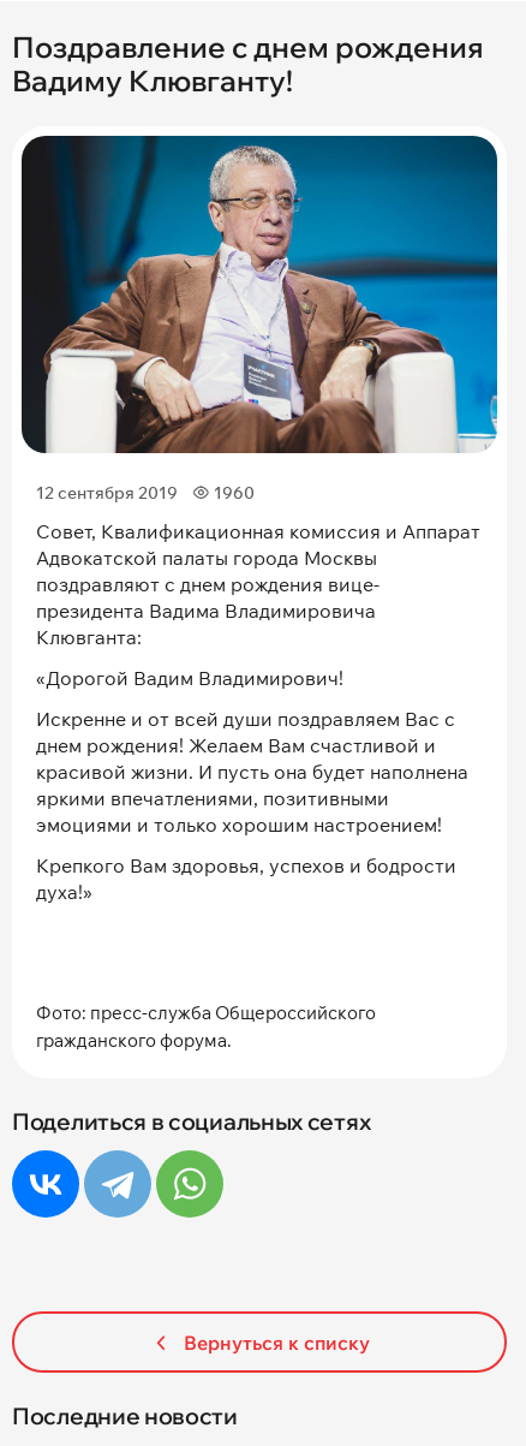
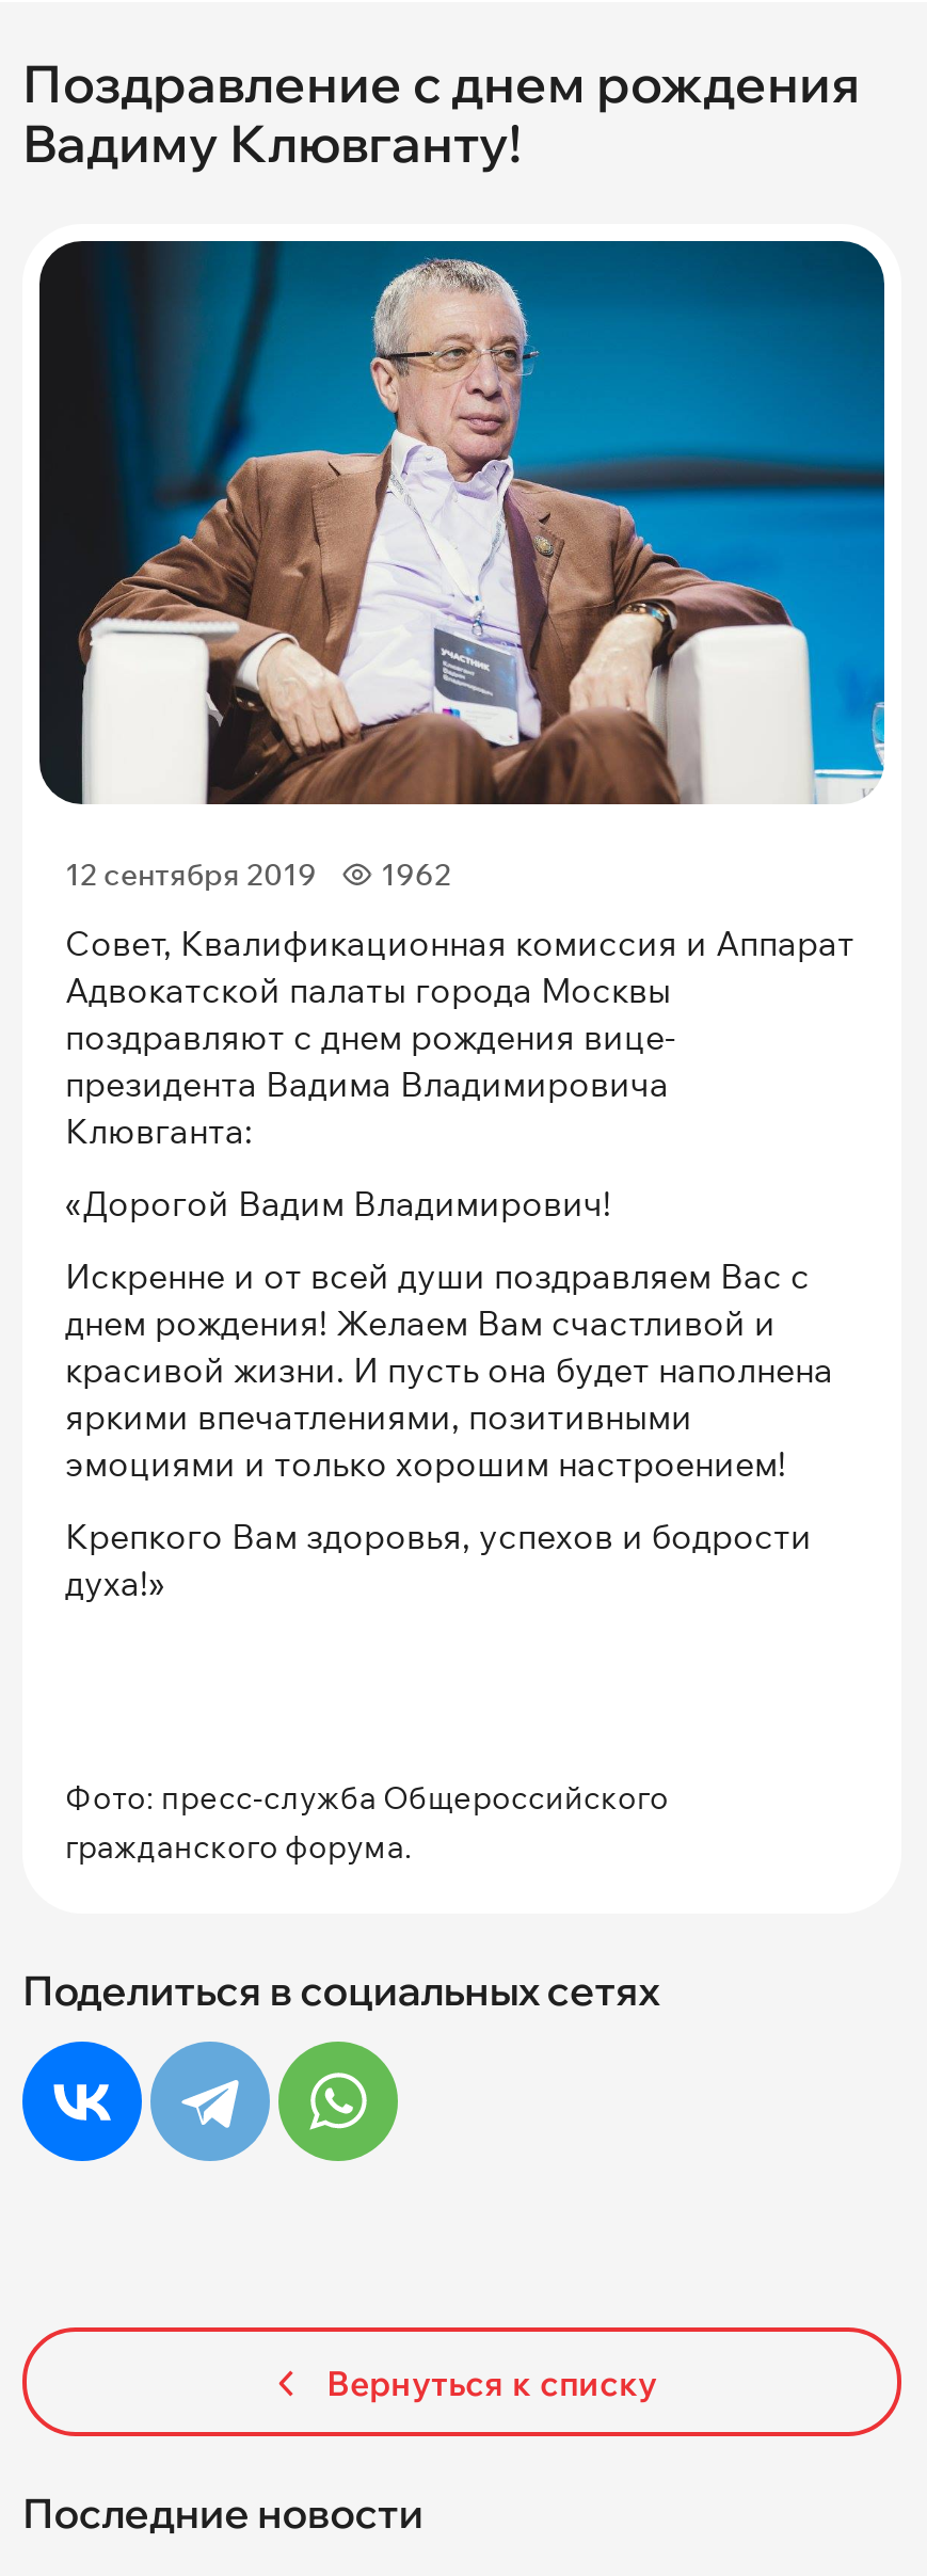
- 12 сентября 2019 1960
+ 12 сентября 2019 1962
